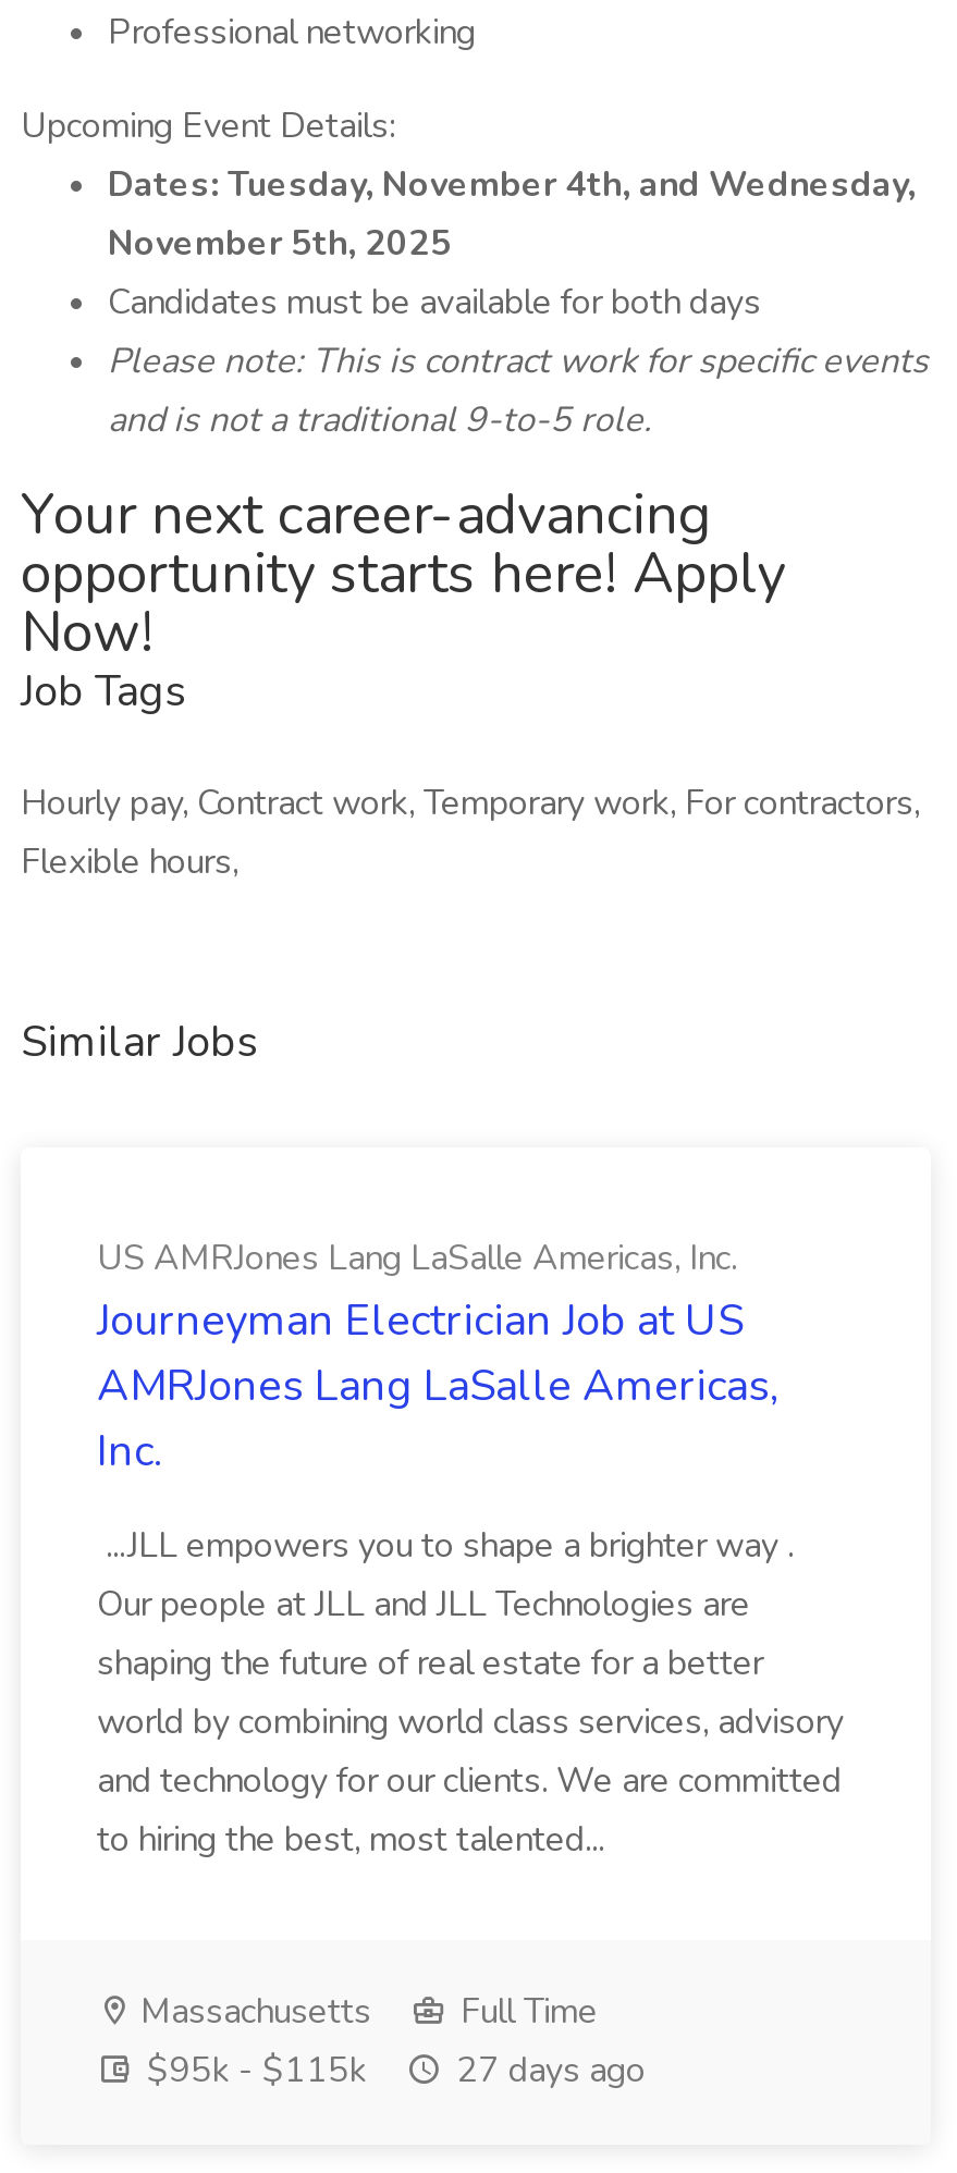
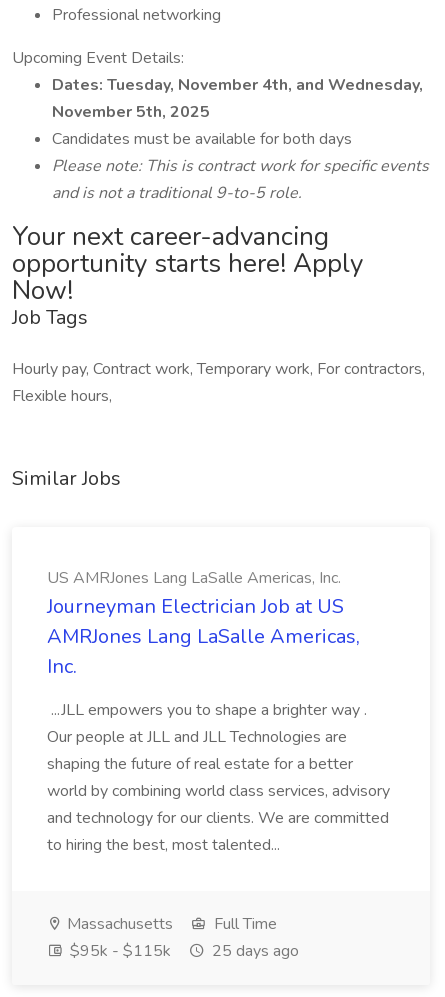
- $95k - $115k 27 days ago
+ $95k - $115k 25 days ago
